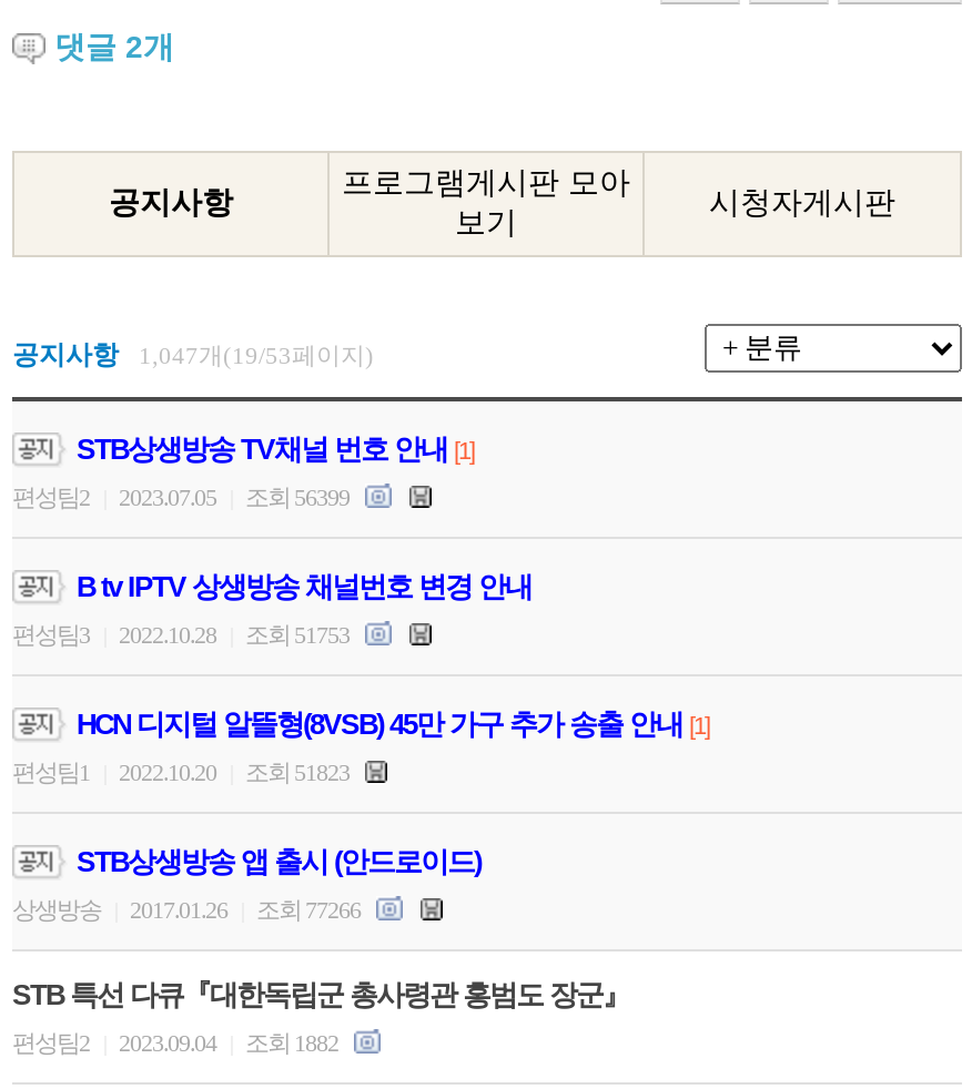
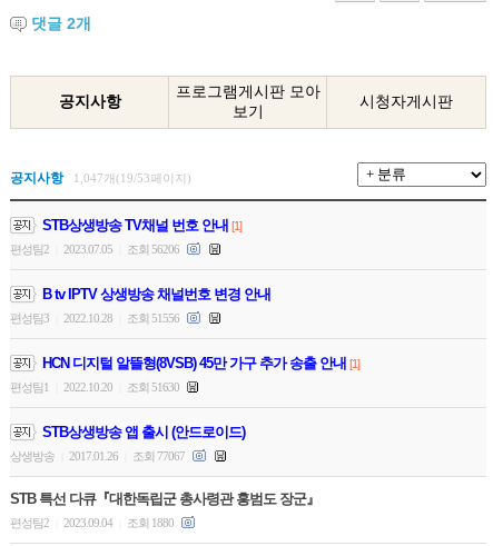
- 편성팀2 2023.07.05 조회 56399
+ 편성팀2 2023.07.05 조회 56206

- 편성팀3 2022.10.28 조회 51753
+ 편성팀3 2022.10.28 조회 51556

- 편성팀1 2022.10.20 조회 51823
+ 편성팀1 2022.10.20 조회 51630

- 상생방송 2017.01.26 조회 77266
+ 상생방송 2017.01.26 조회 77067

- 편성팀2 2023.09.04 조회 1882
+ 편성팀2 2023.09.04 조회 1880
